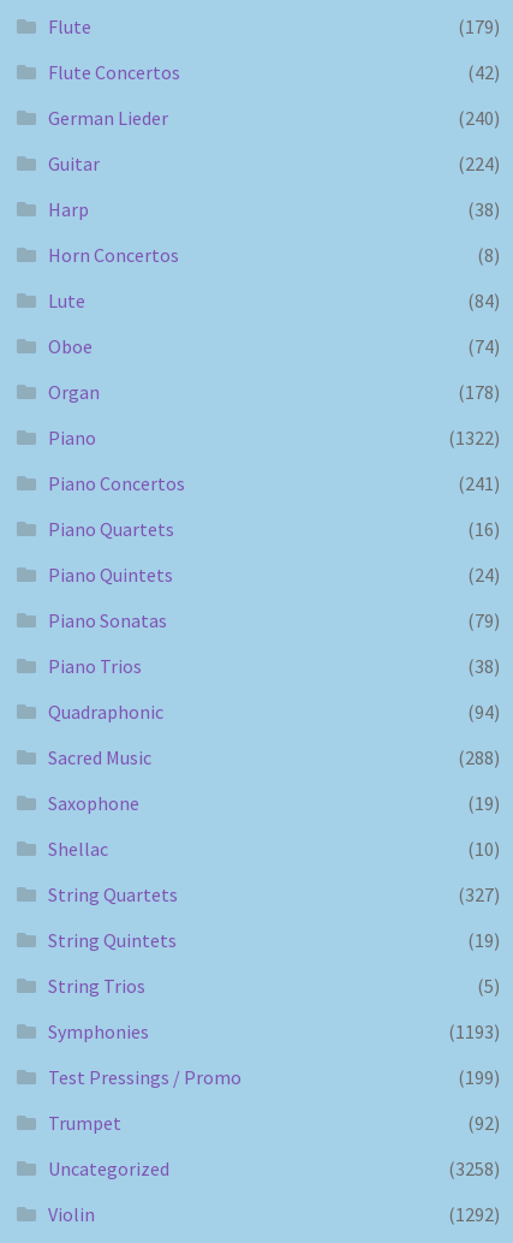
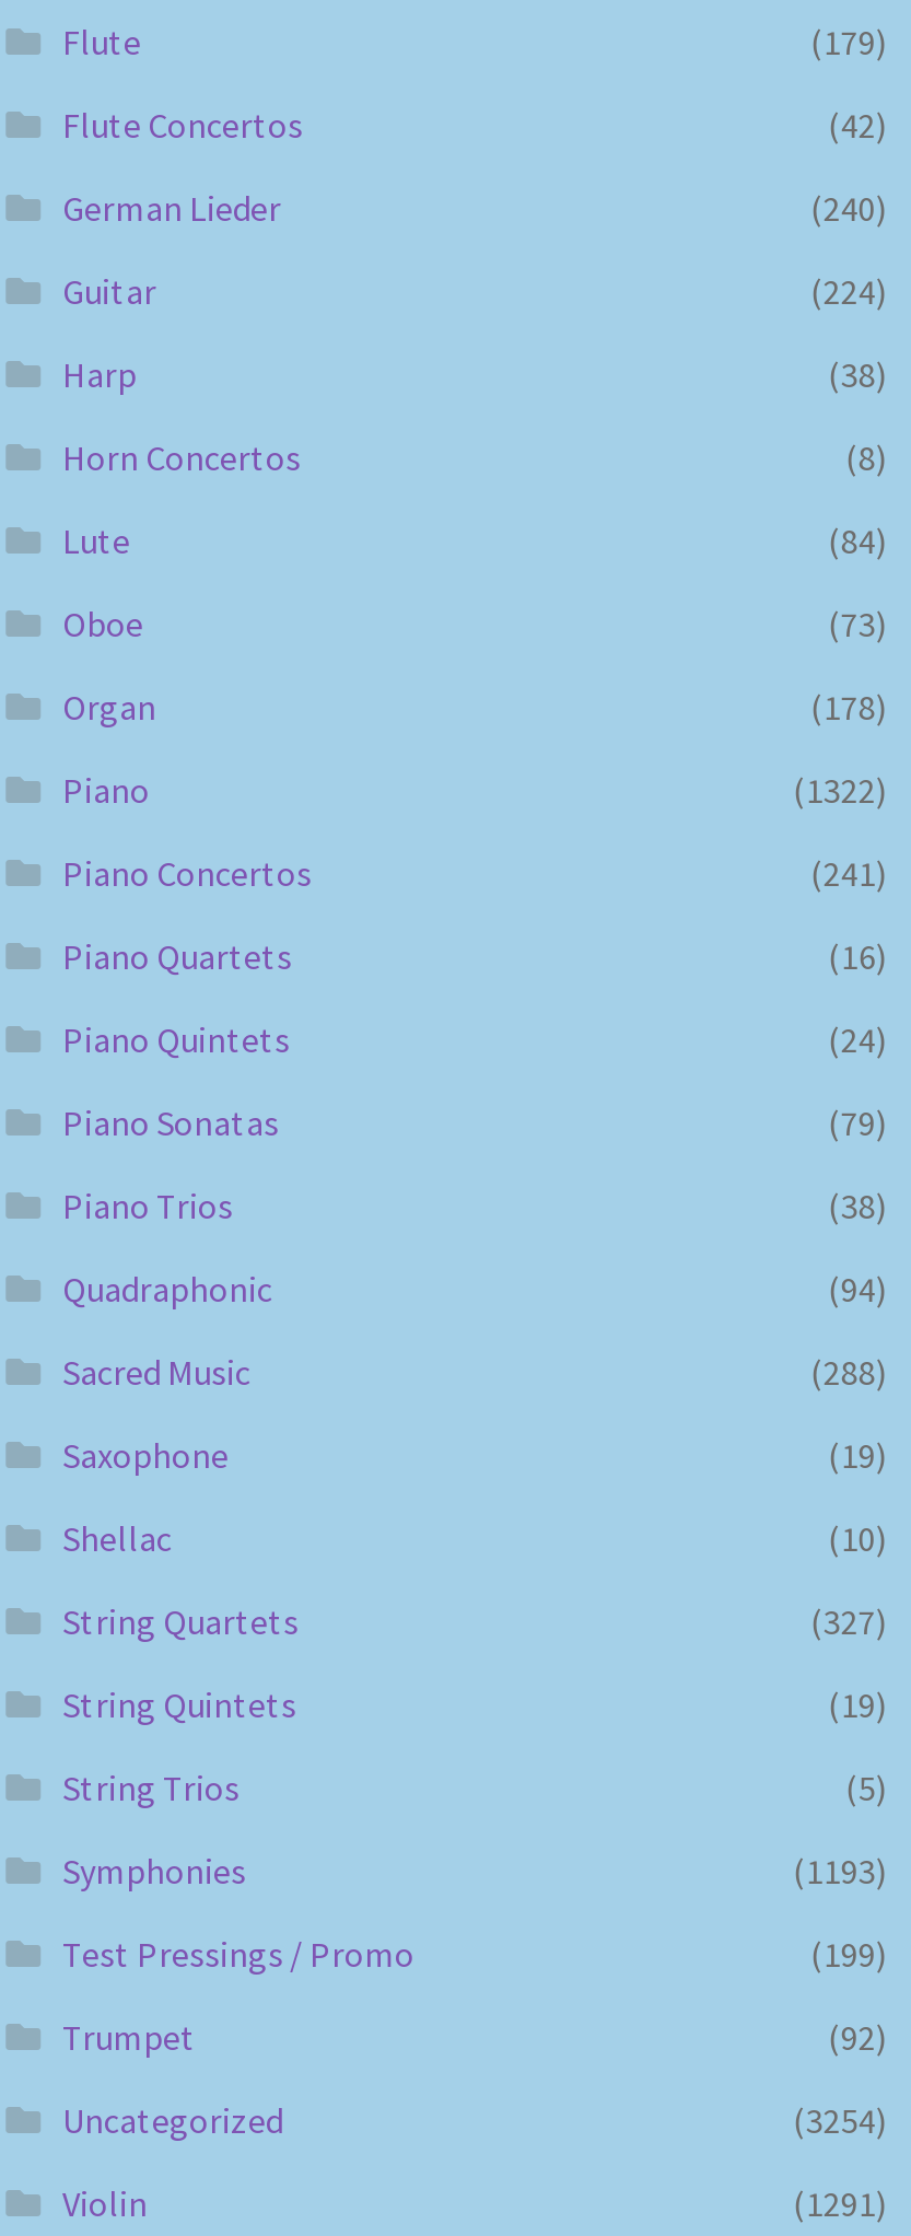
- (74)
+ (73)

- (3258)
+ (3254)

- (1292)
+ (1291)
